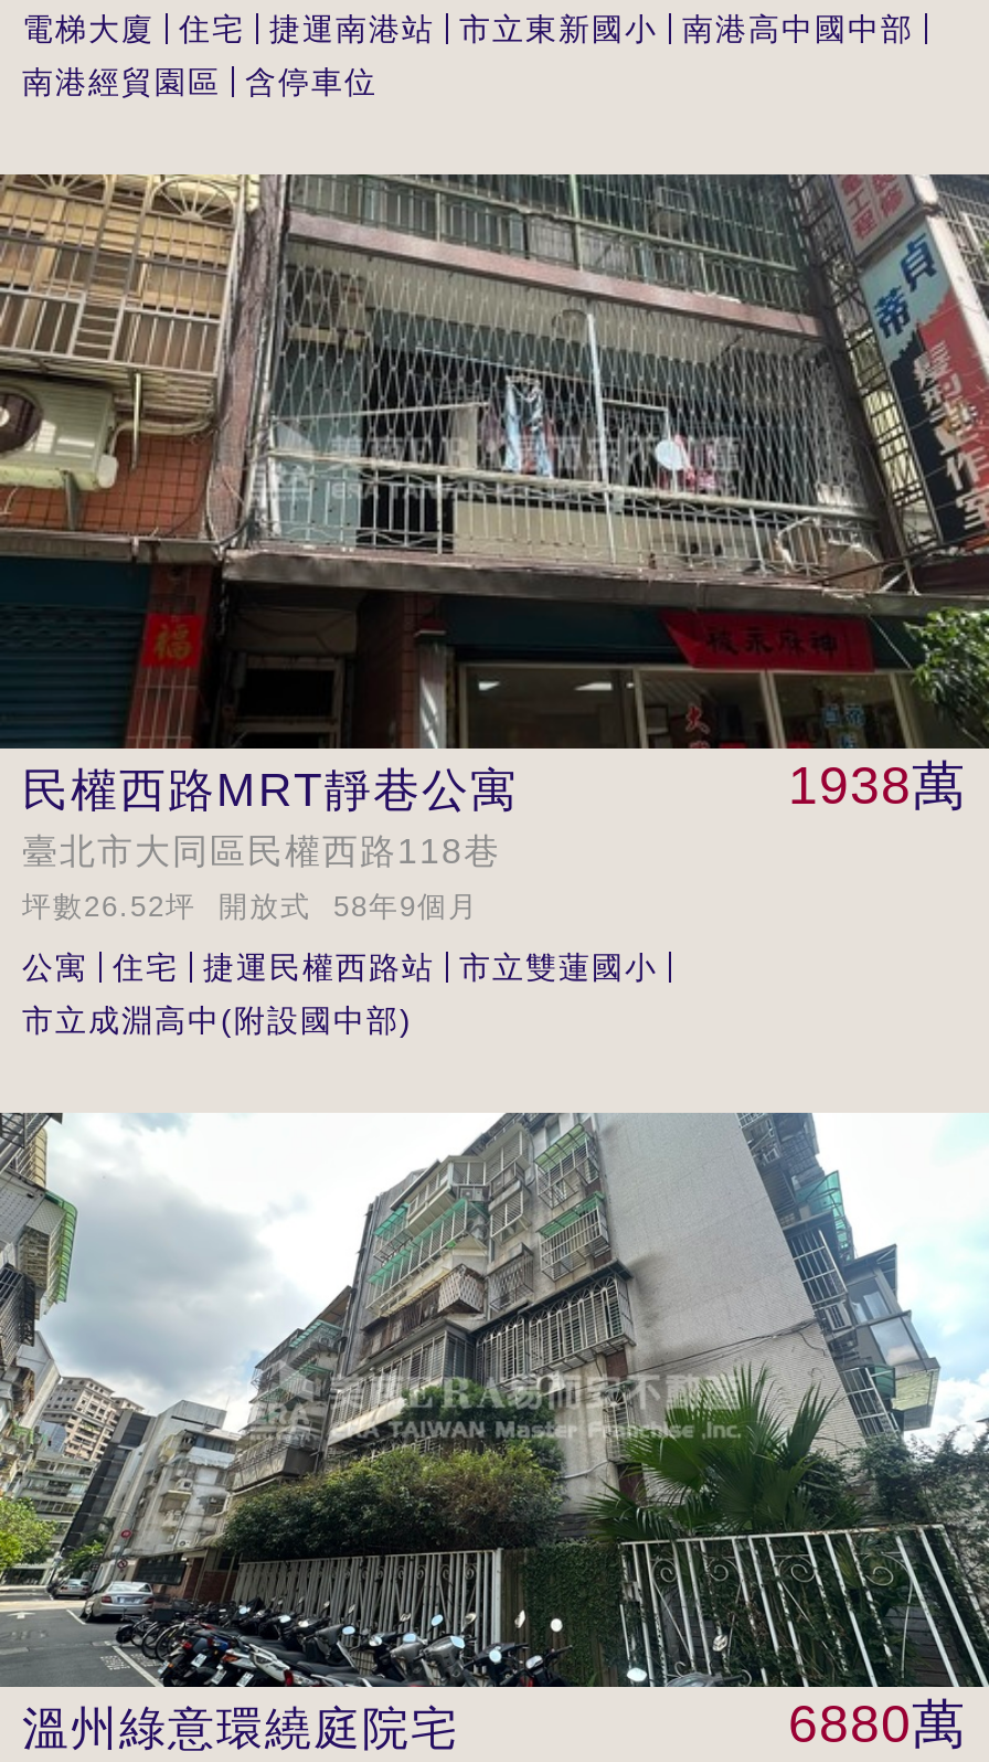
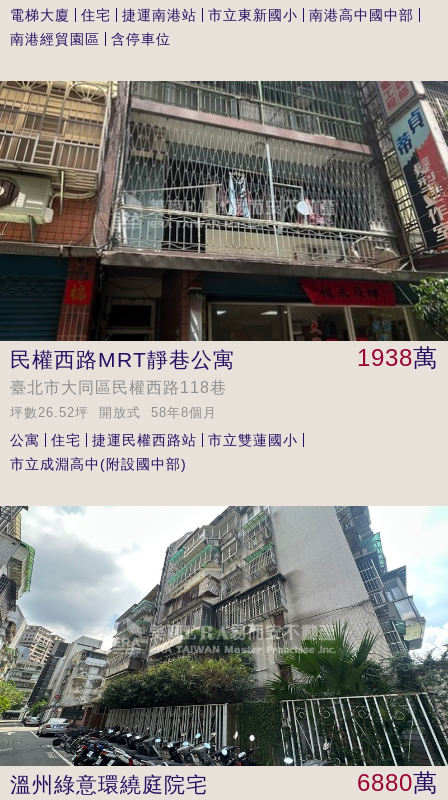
- 坪數26.52坪 開放式 58年9個月
+ 坪數26.52坪 開放式 58年8個月
